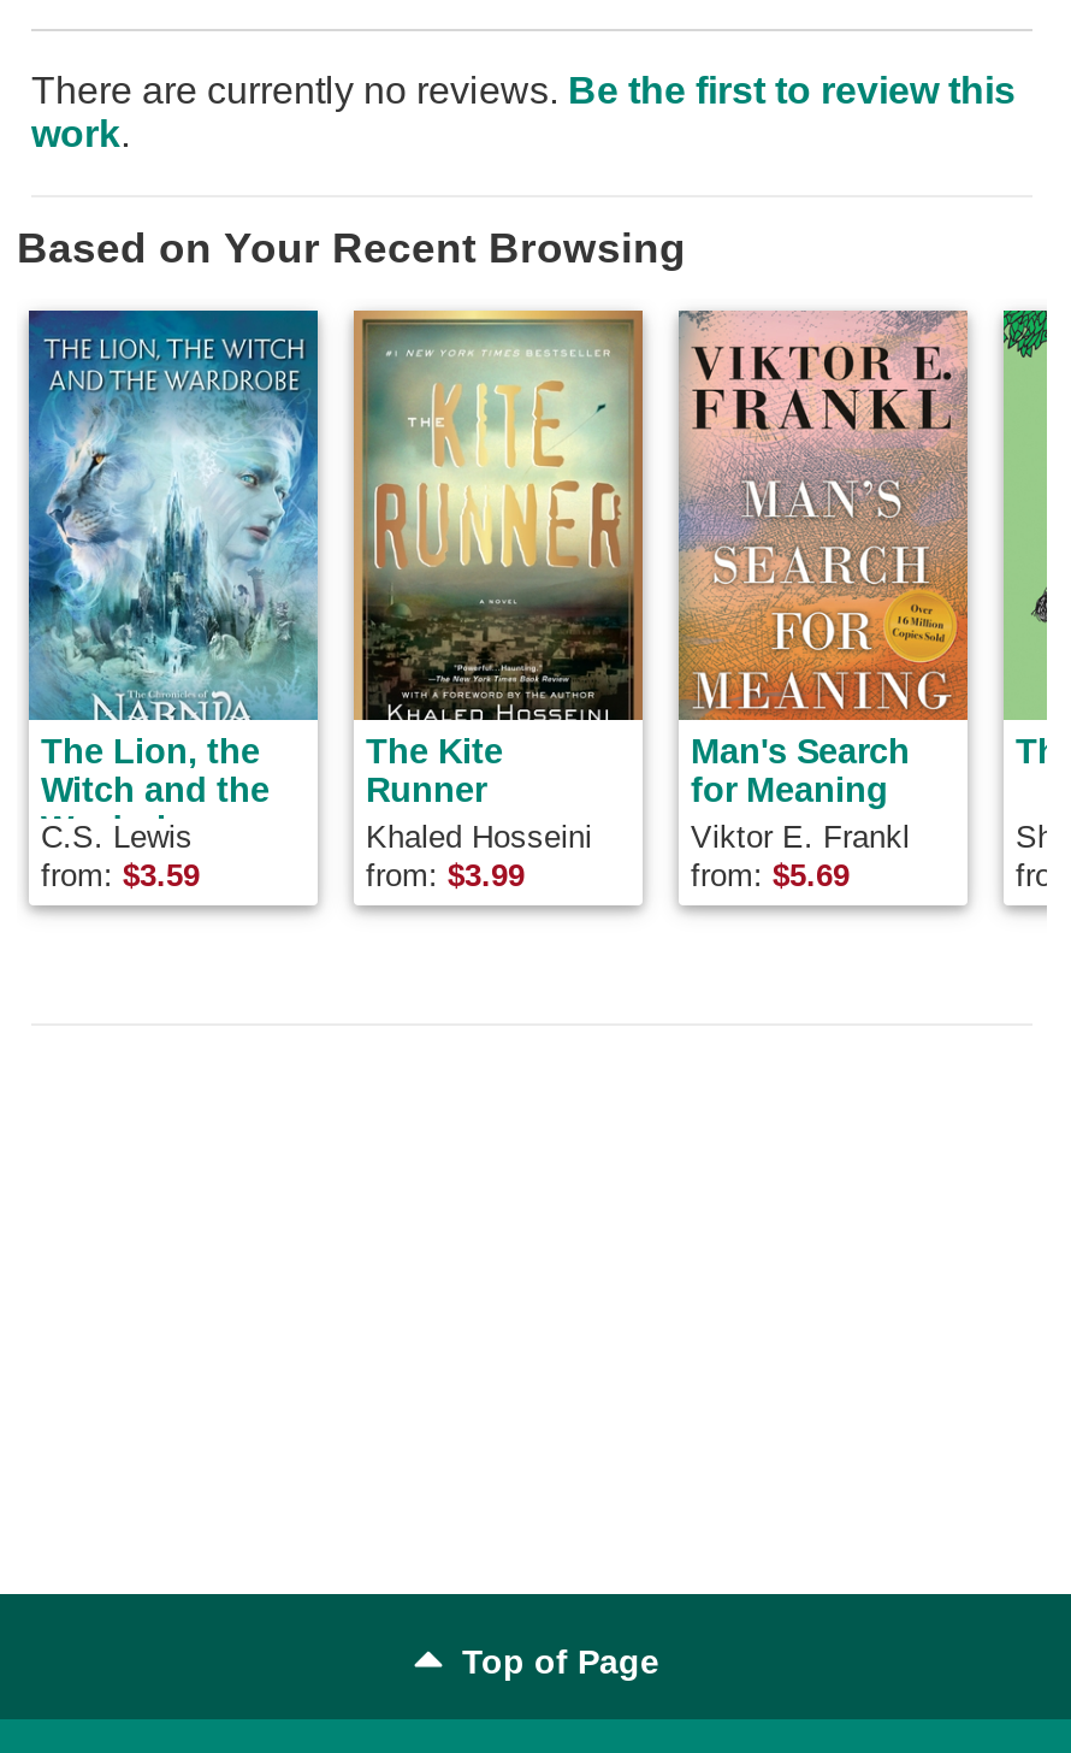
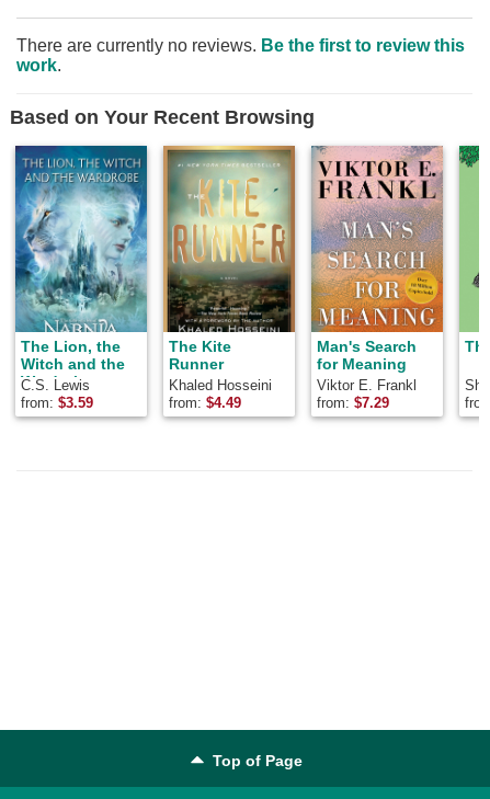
- from: $3.99
+ from: $4.49

- from: $5.69
+ from: $7.29
